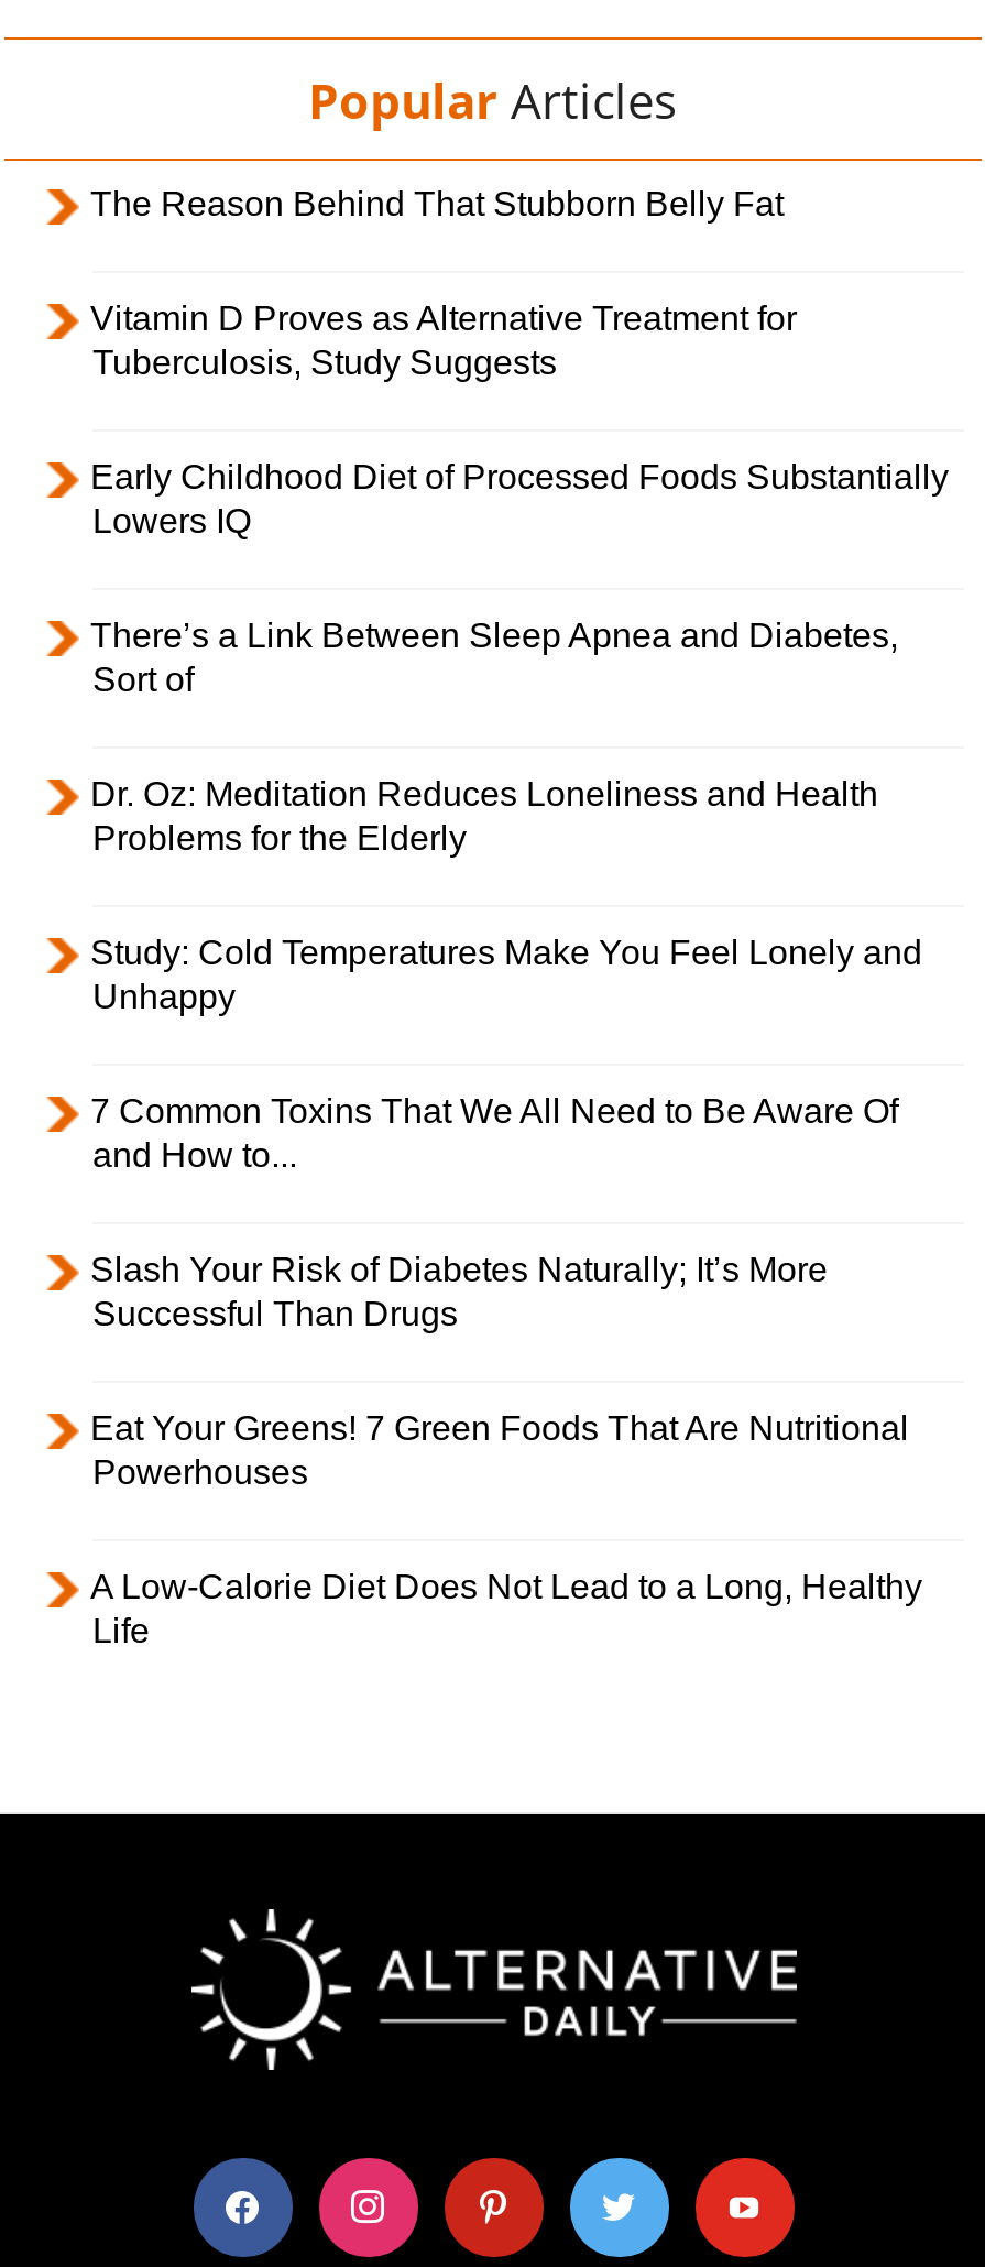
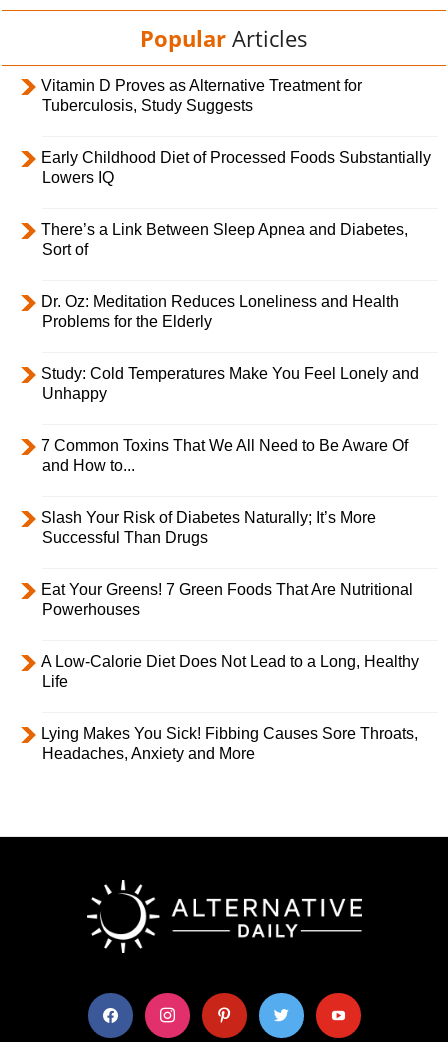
- The Reason Behind That Stubborn Belly Fat

moved up: Vitamin D Proves as Alternative Treatment for | Tuberculosis, Study Suggests | Early Childhood Diet of Processed Foods Substantially | ... | A Low-Calorie Diet Does Not Lead to a Long, Healthy | Life

+ Lying Makes You Sick! Fibbing Causes Sore Throats,
+ Headaches, Anxiety and More
